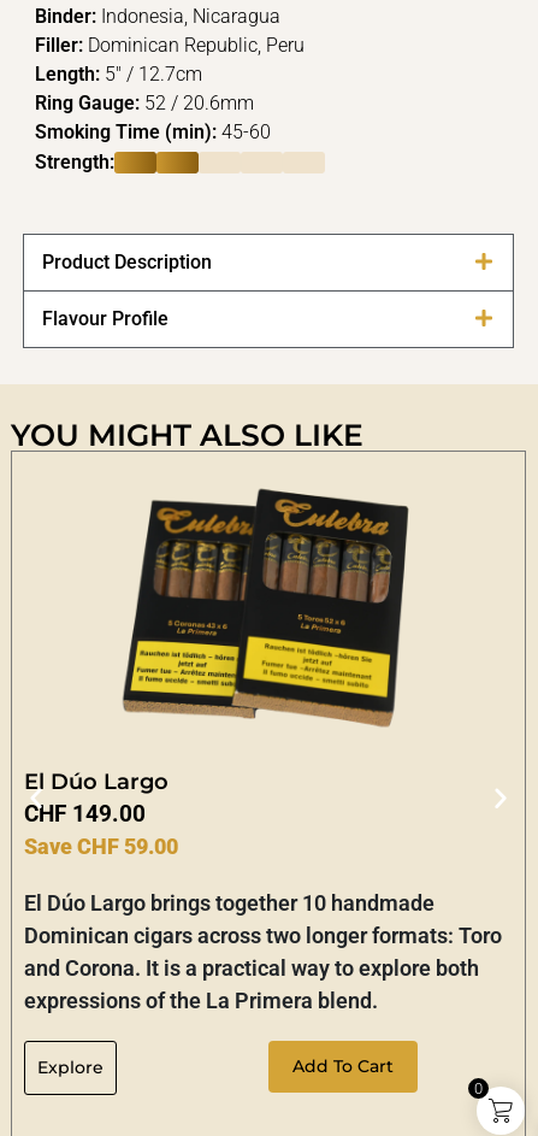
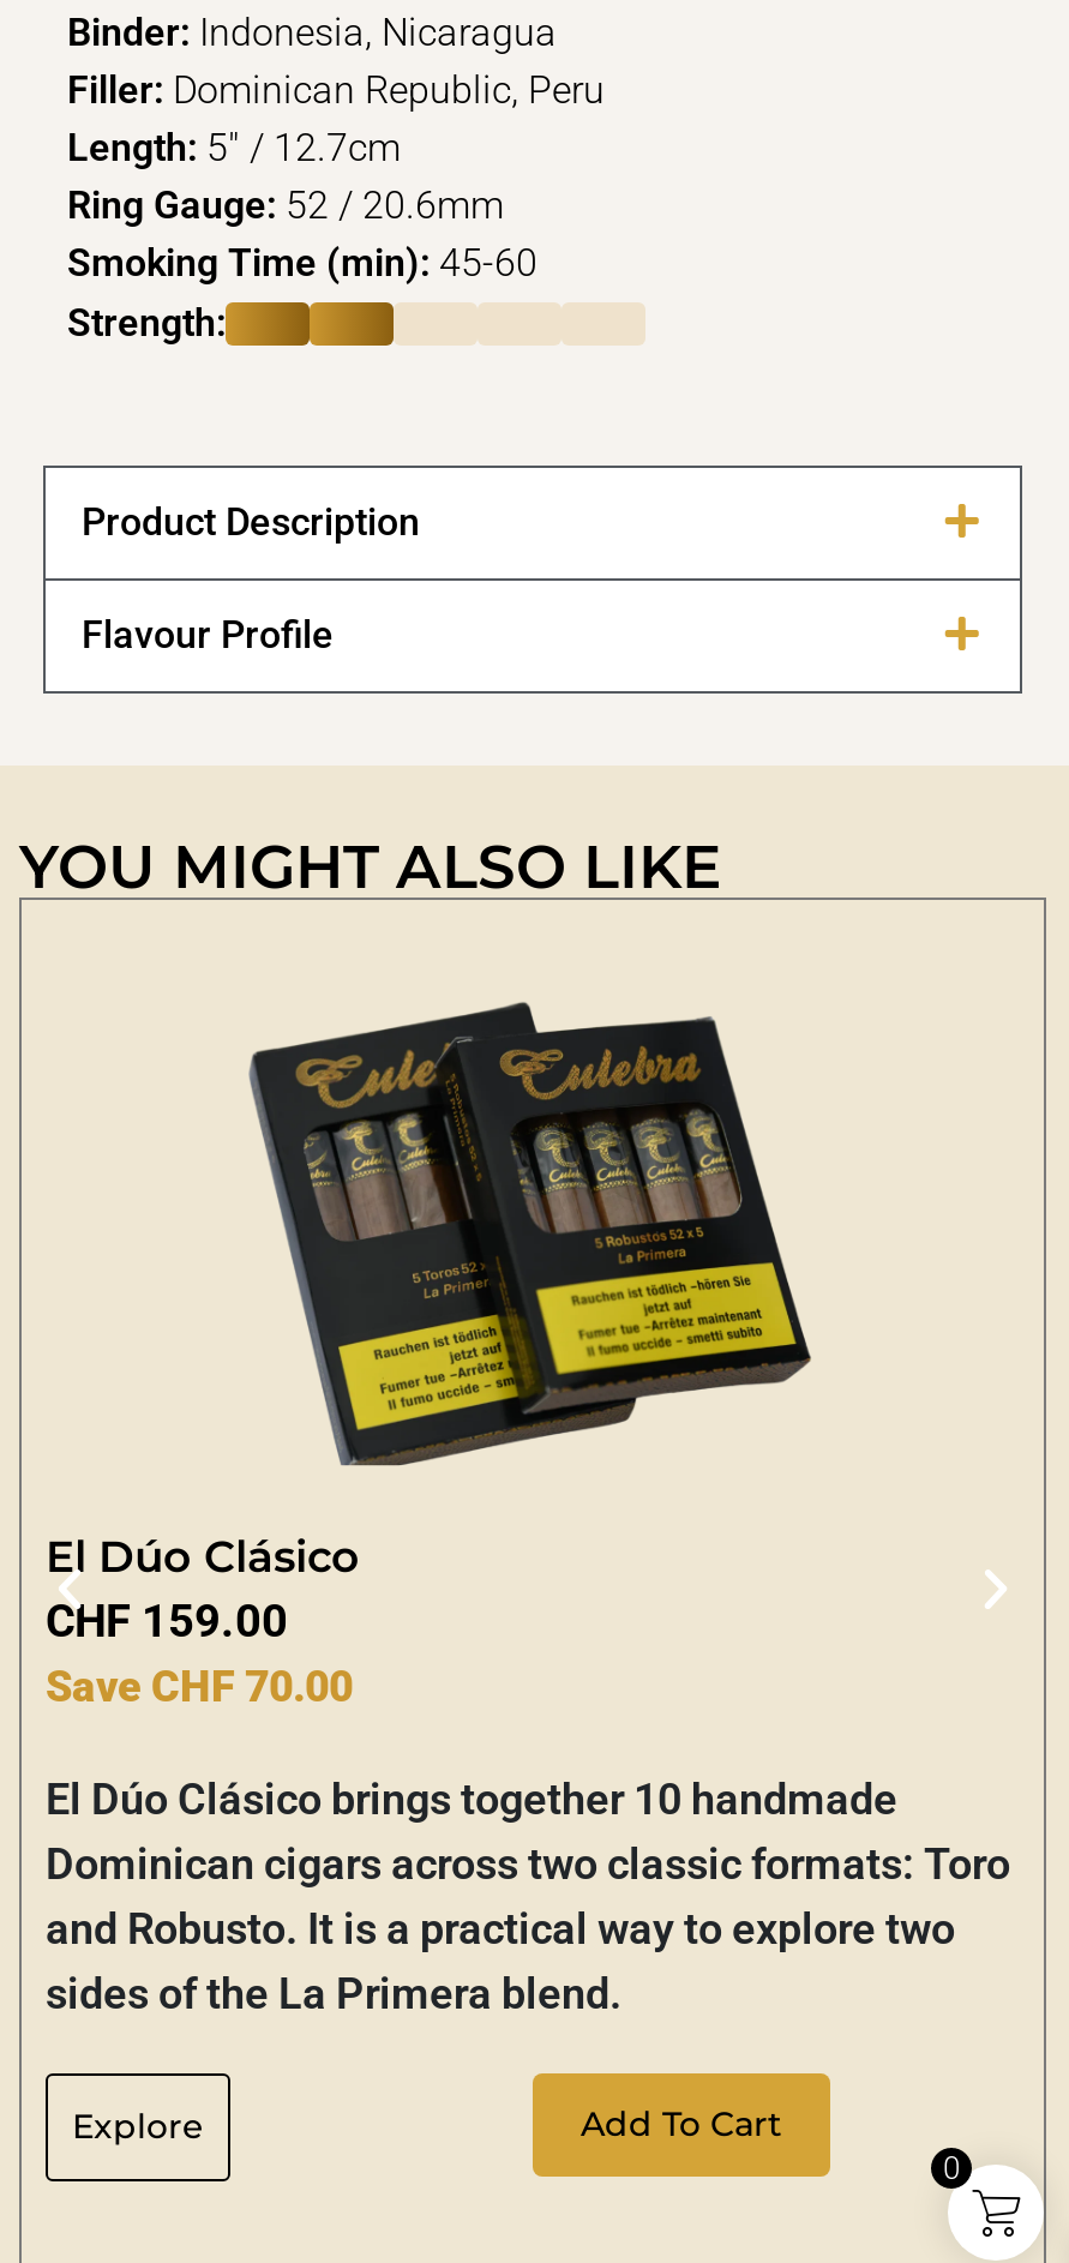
- [image]
- El Dúo Largo
+ [image]
+ El Dúo Clásico

- CHF 149.00
+ CHF 159.00

- Save CHF 59.00
+ Save CHF 70.00

- El Dúo Largo brings together 10 handmade
+ El Dúo Clásico brings together 10 handmade

- Dominican cigars across two longer formats: Toro
+ Dominican cigars across two classic formats: Toro

- and Corona. It is a practical way to explore both
+ and Robusto. It is a practical way to explore two

- expressions of the La Primera blend.
+ sides of the La Primera blend.
